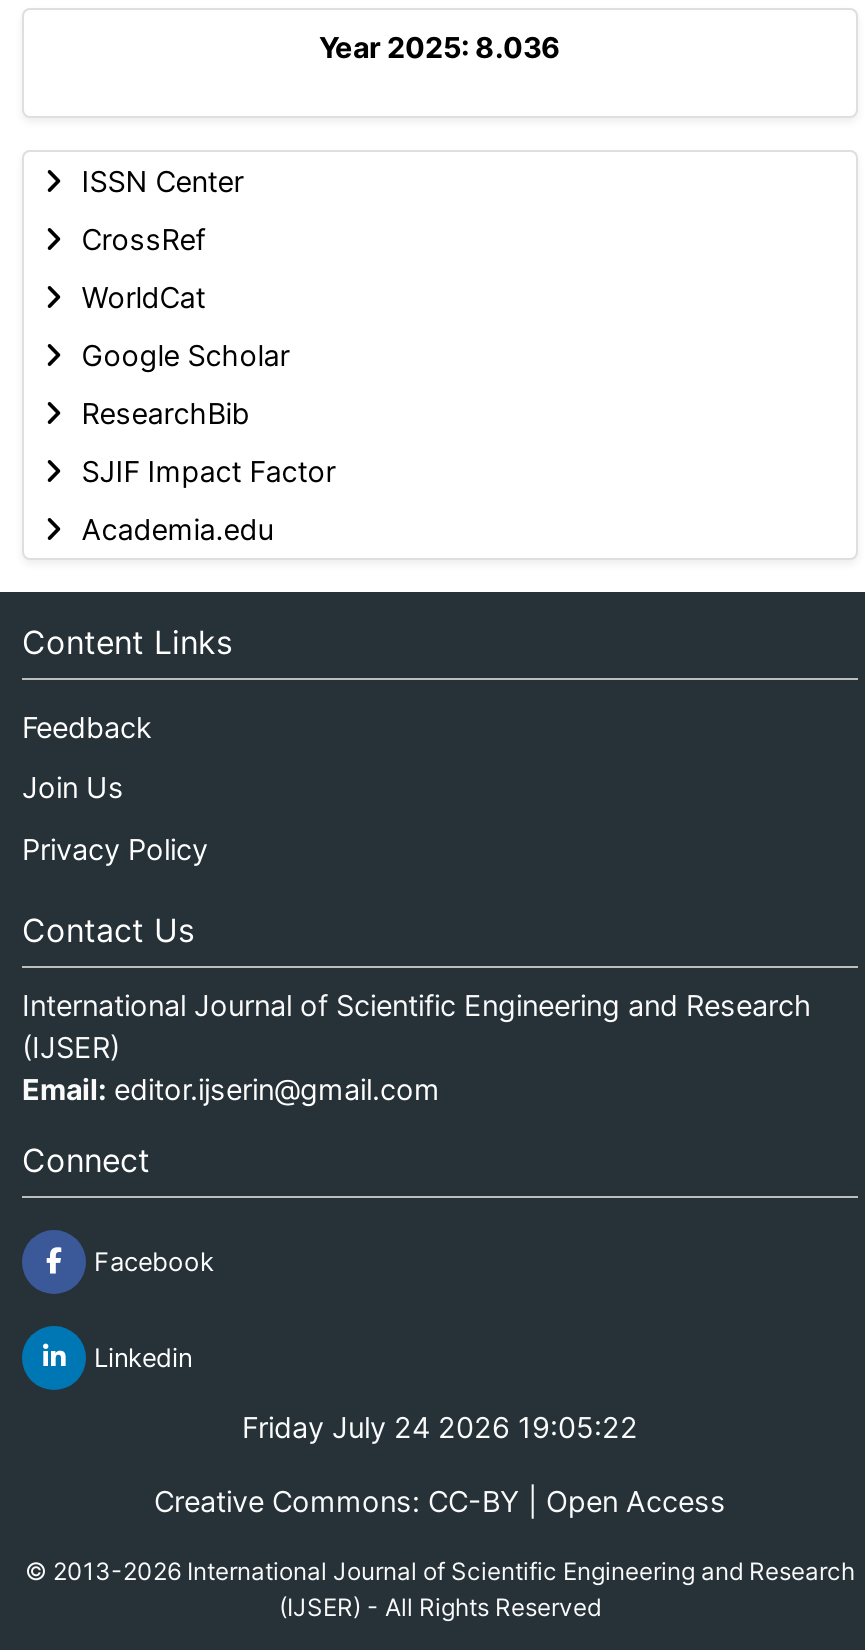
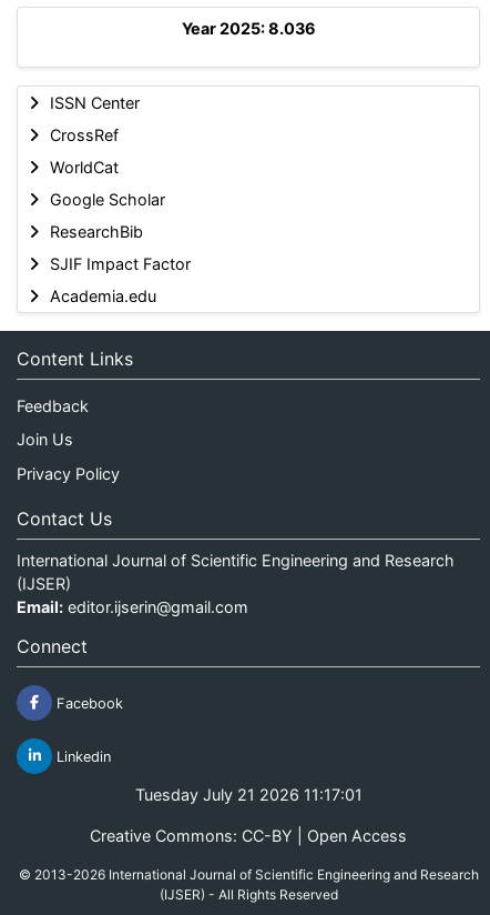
- Friday July 24 2026 19:05:22
+ Tuesday July 21 2026 11:17:01
